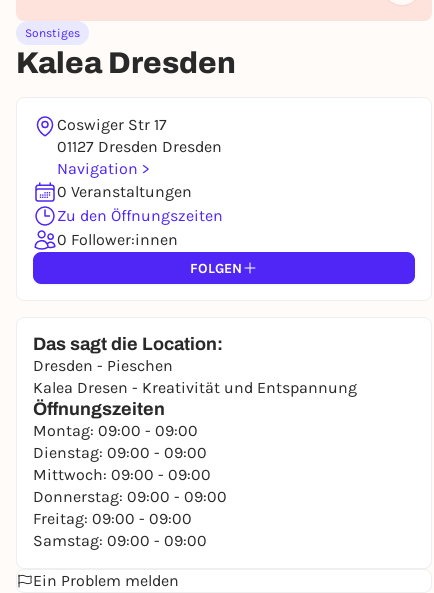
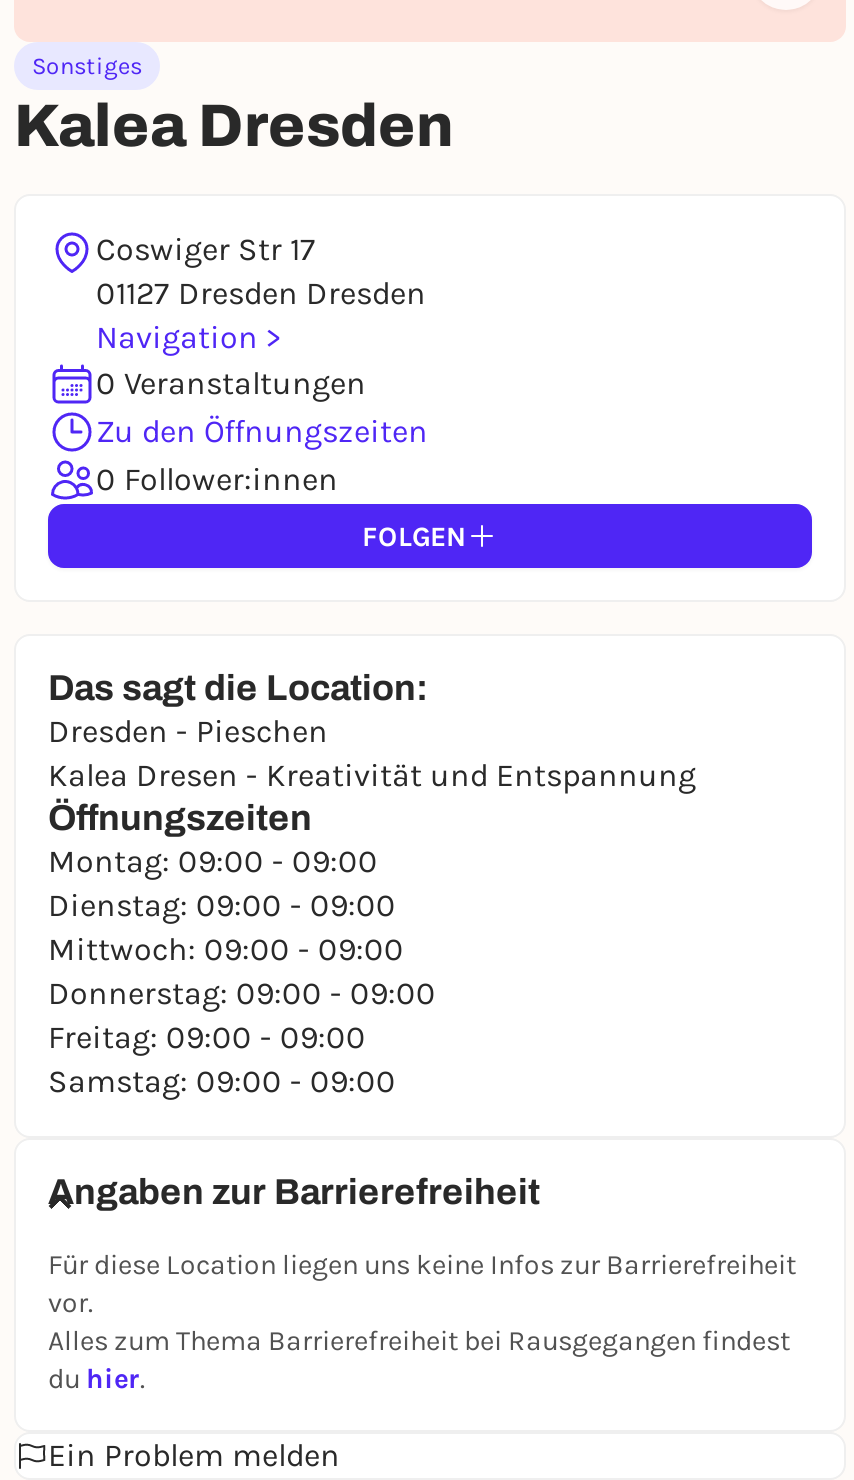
+ Angaben zur Barrierefreiheit
+ Für diese Location liegen uns keine Infos zur Barrierefreiheit
+ vor.
+ Alles zum Thema Barrierefreiheit bei Rausgegangen findest
+ du hier.
